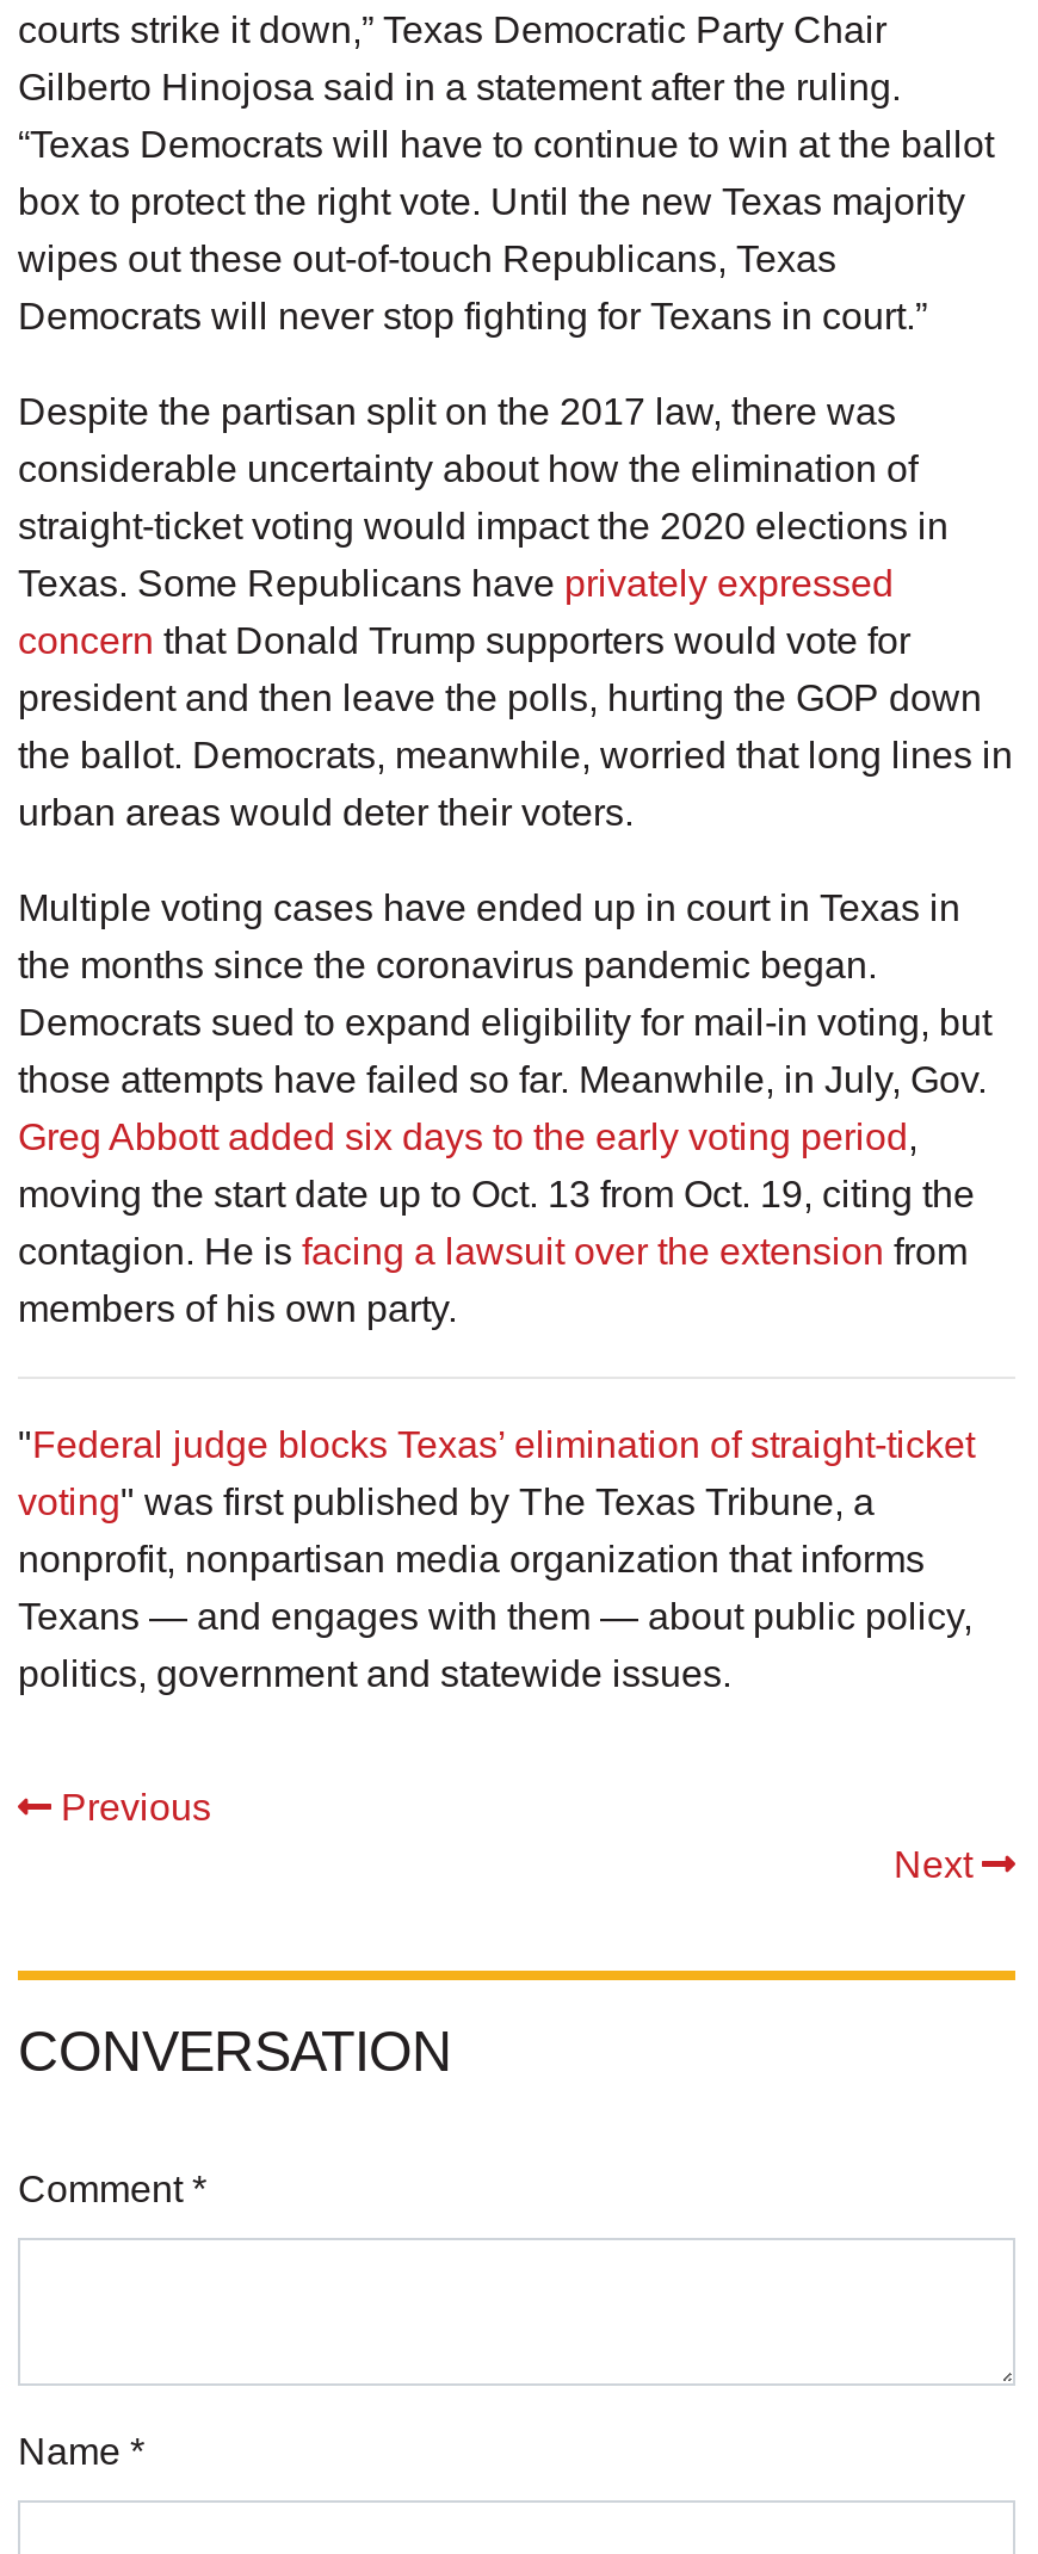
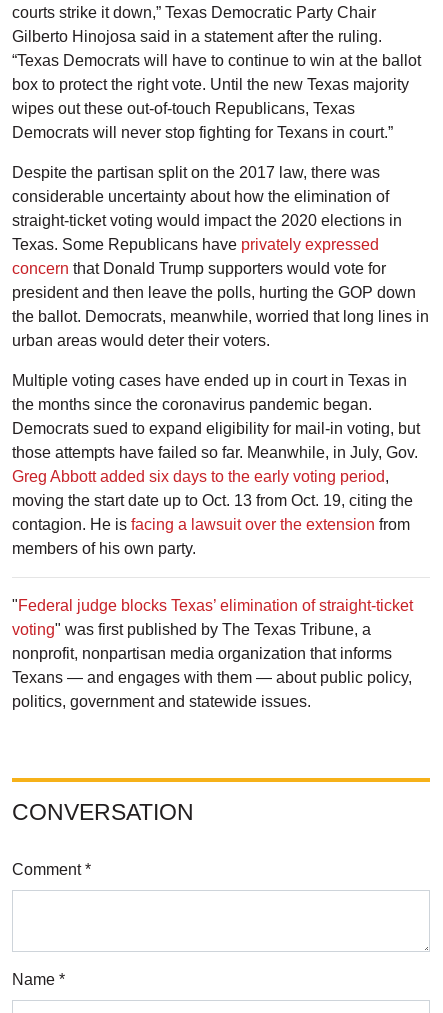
- Previous
- Next
